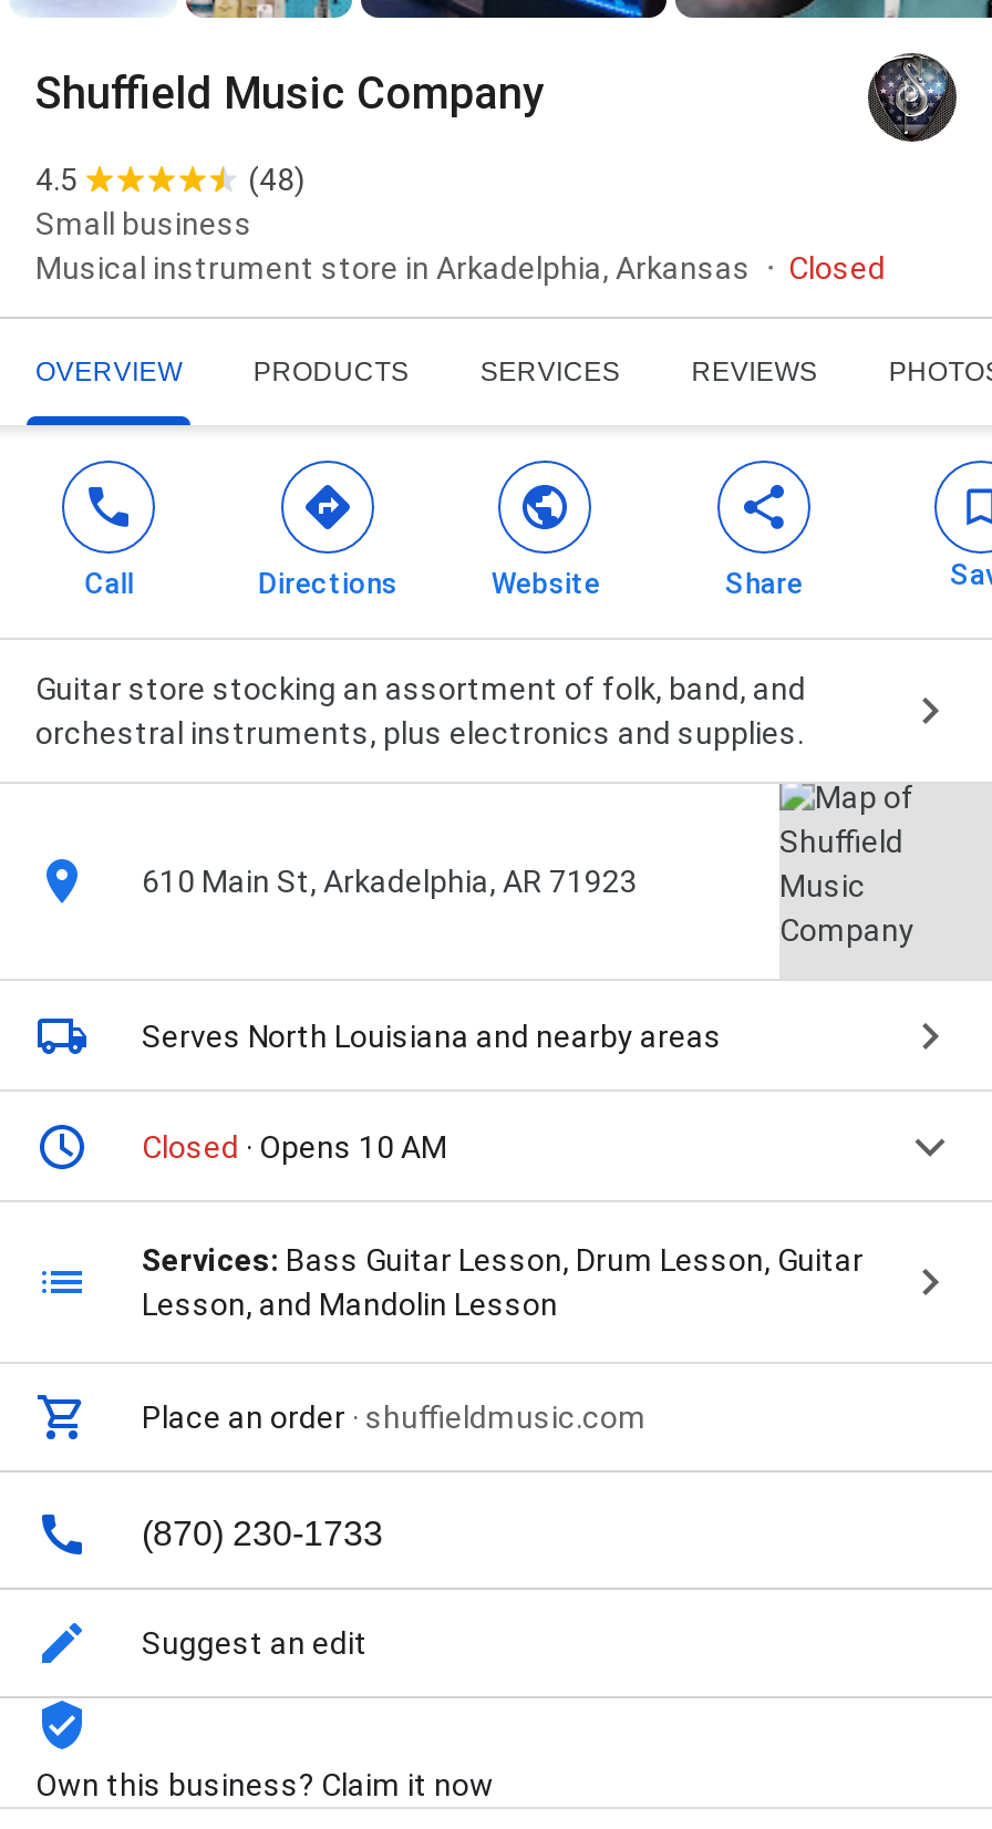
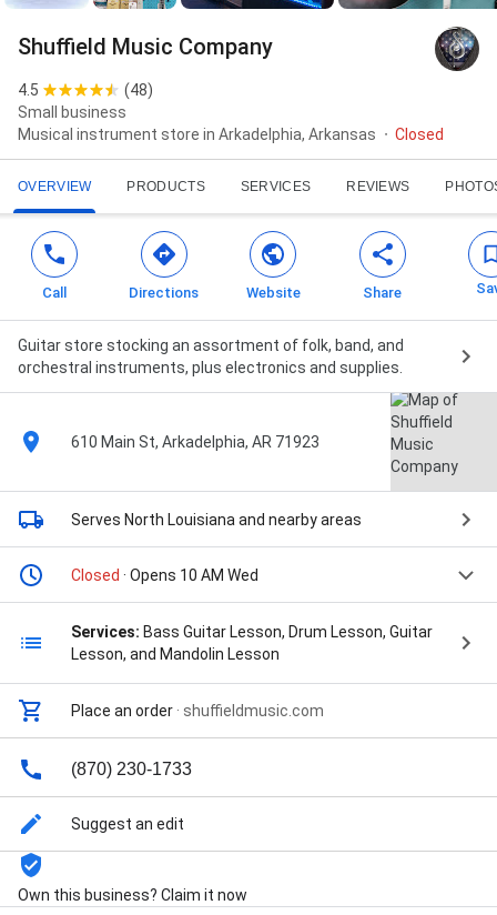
- Closed · Opens 10 AM
+ Closed · Opens 10 AM Wed
